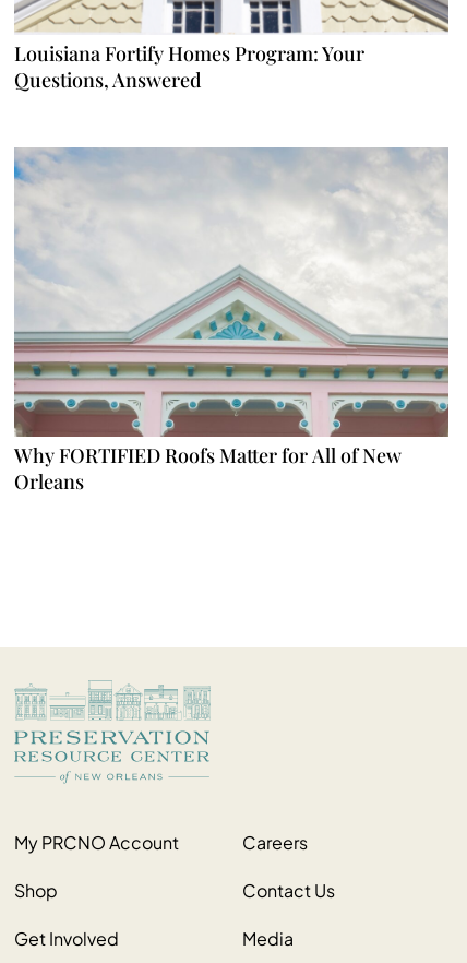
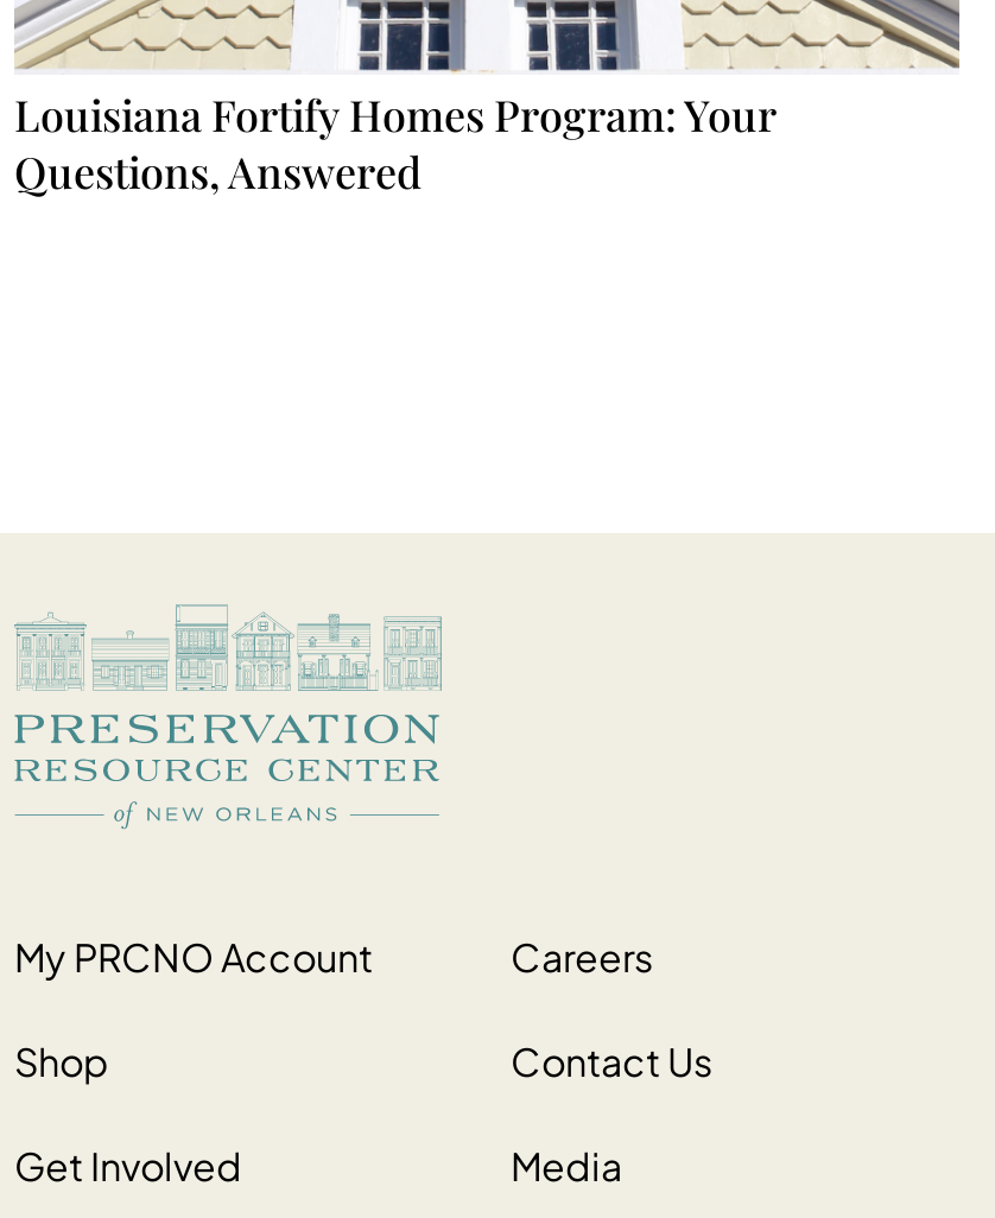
- [image]
- Why FORTIFIED Roofs Matter for All of New
- Orleans
